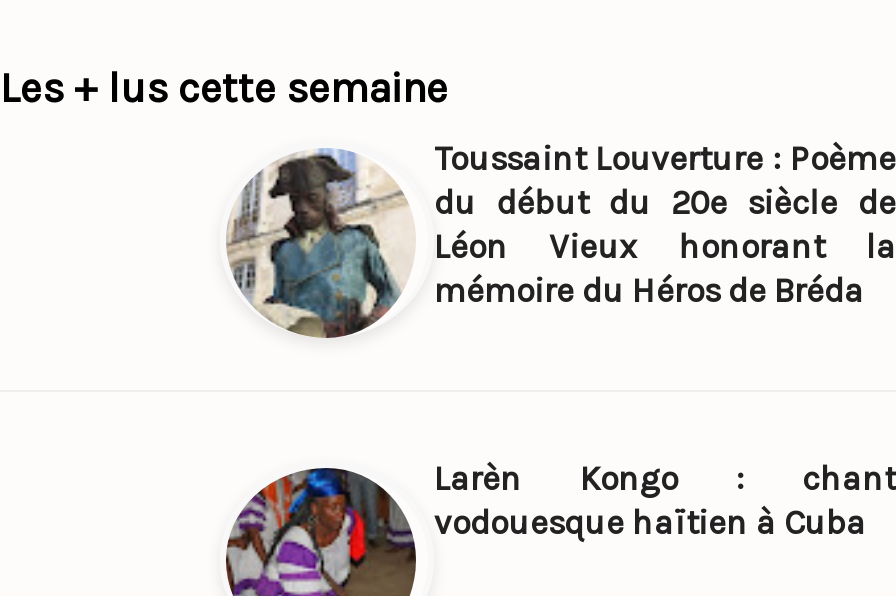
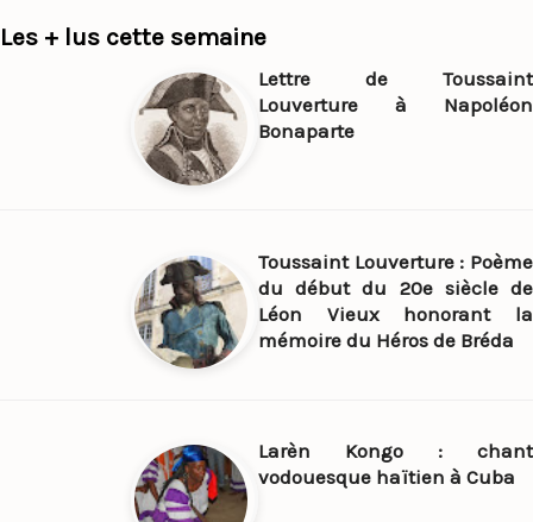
+ [image]
+ Lettre de Toussaint
+ Louverture à Napoléon
+ Bonaparte
